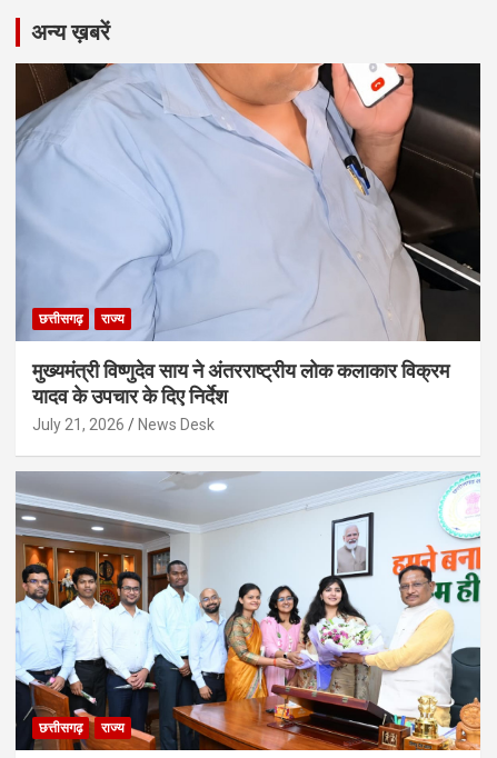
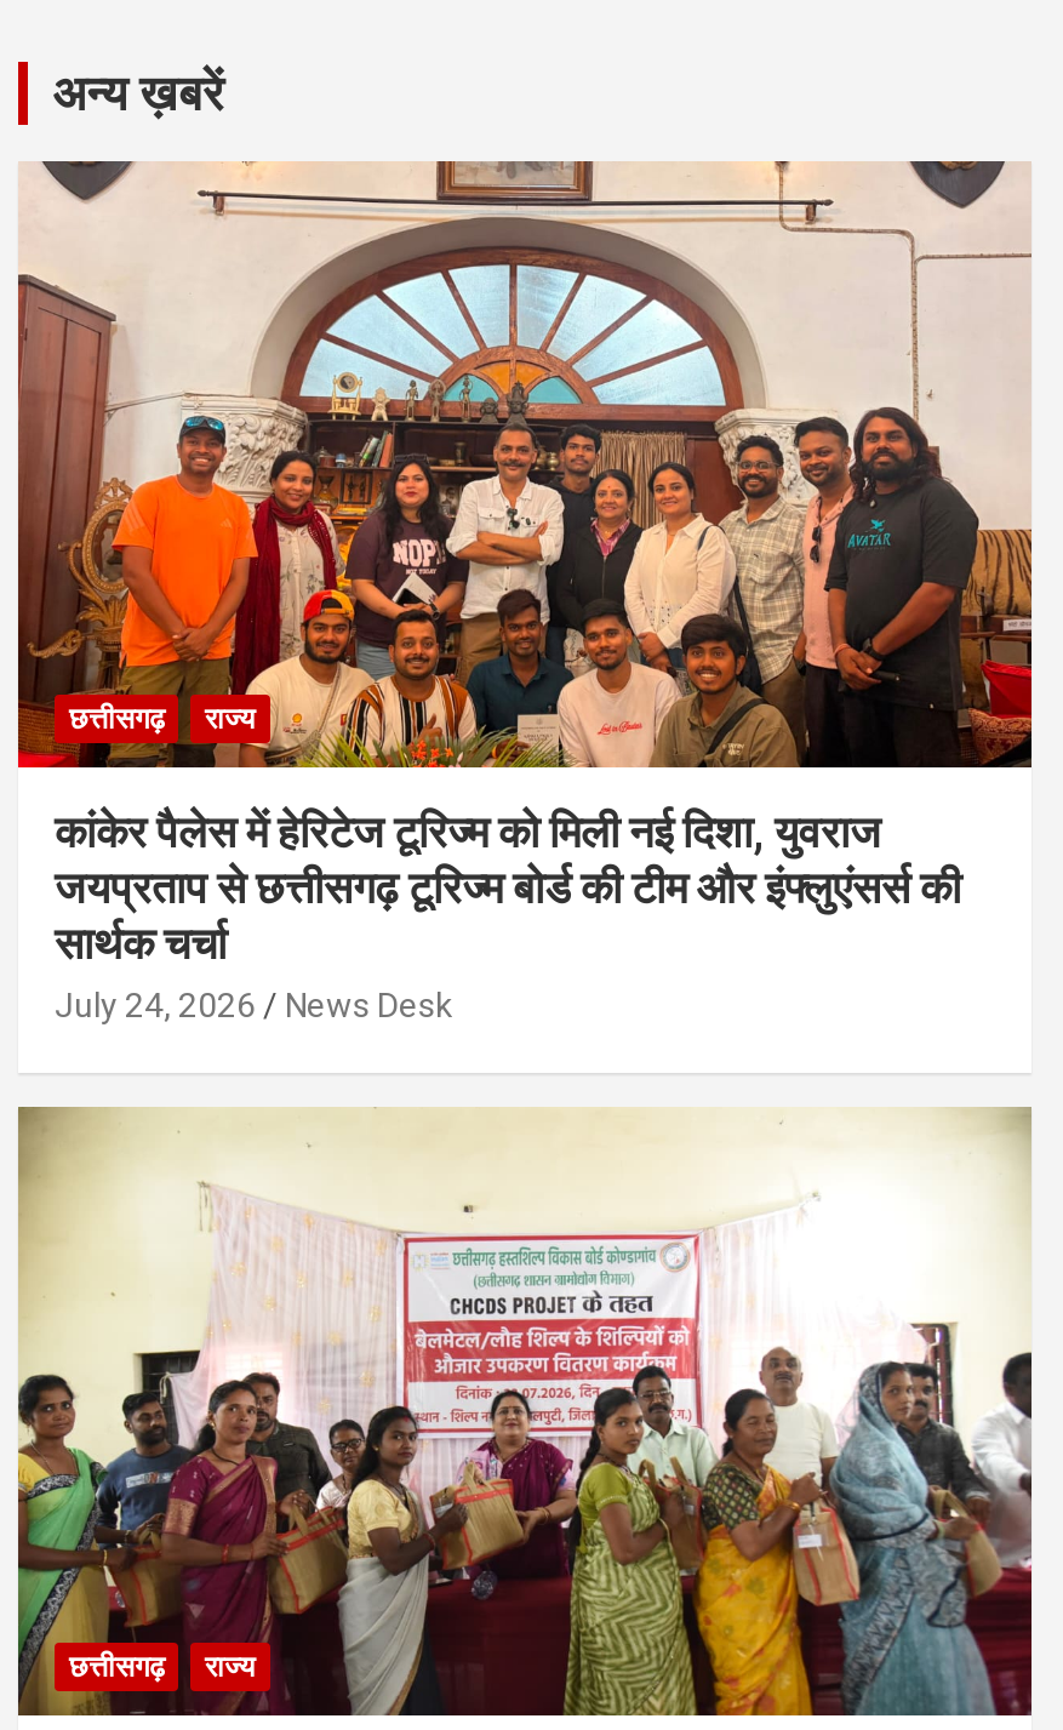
- [image]
- मुख्यमंत्री विष्णुदेव साय ने अंतरराष्ट्रीय लोक कलाकार विक्रम
- यादव के उपचार के दिए निर्देश
- July 21, 2026
+ [image]
+ कांकेर पैलेस में हेरिटेज टूरिज्म को मिली नई दिशा, युवराज
+ जयप्रताप से छत्तीसगढ़ टूरिज्म बोर्ड की टीम और इंफ्लुएंसर्स की
+ सार्थक चर्चा
+ July 24, 2026

- [image]
+ [image]
